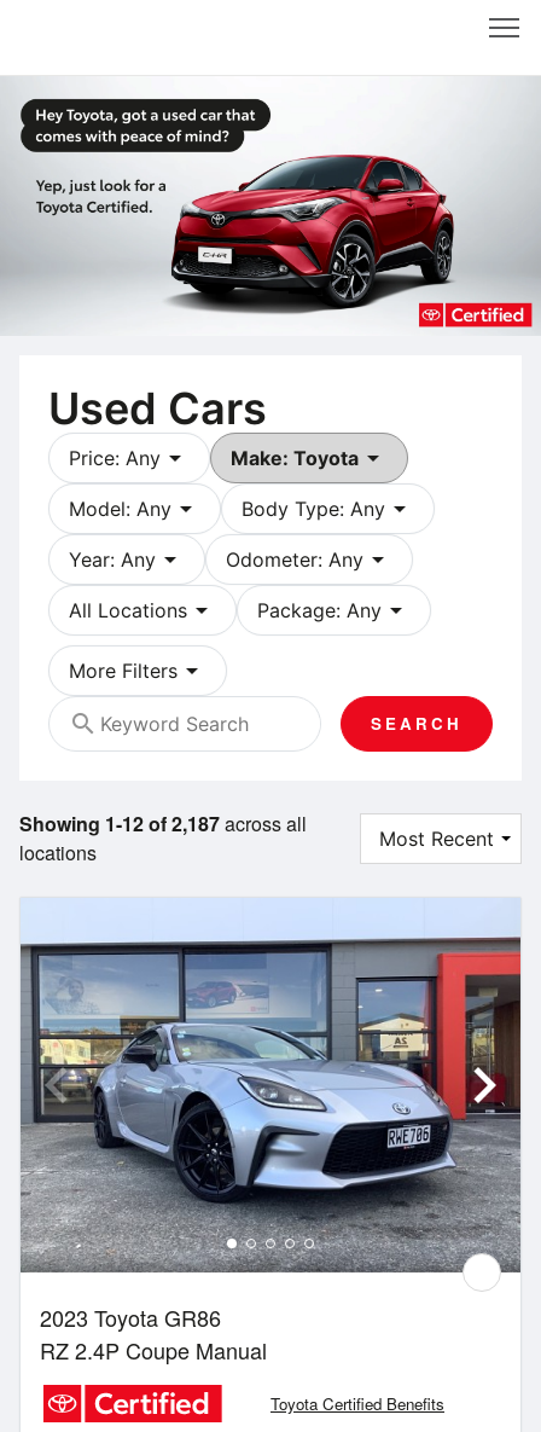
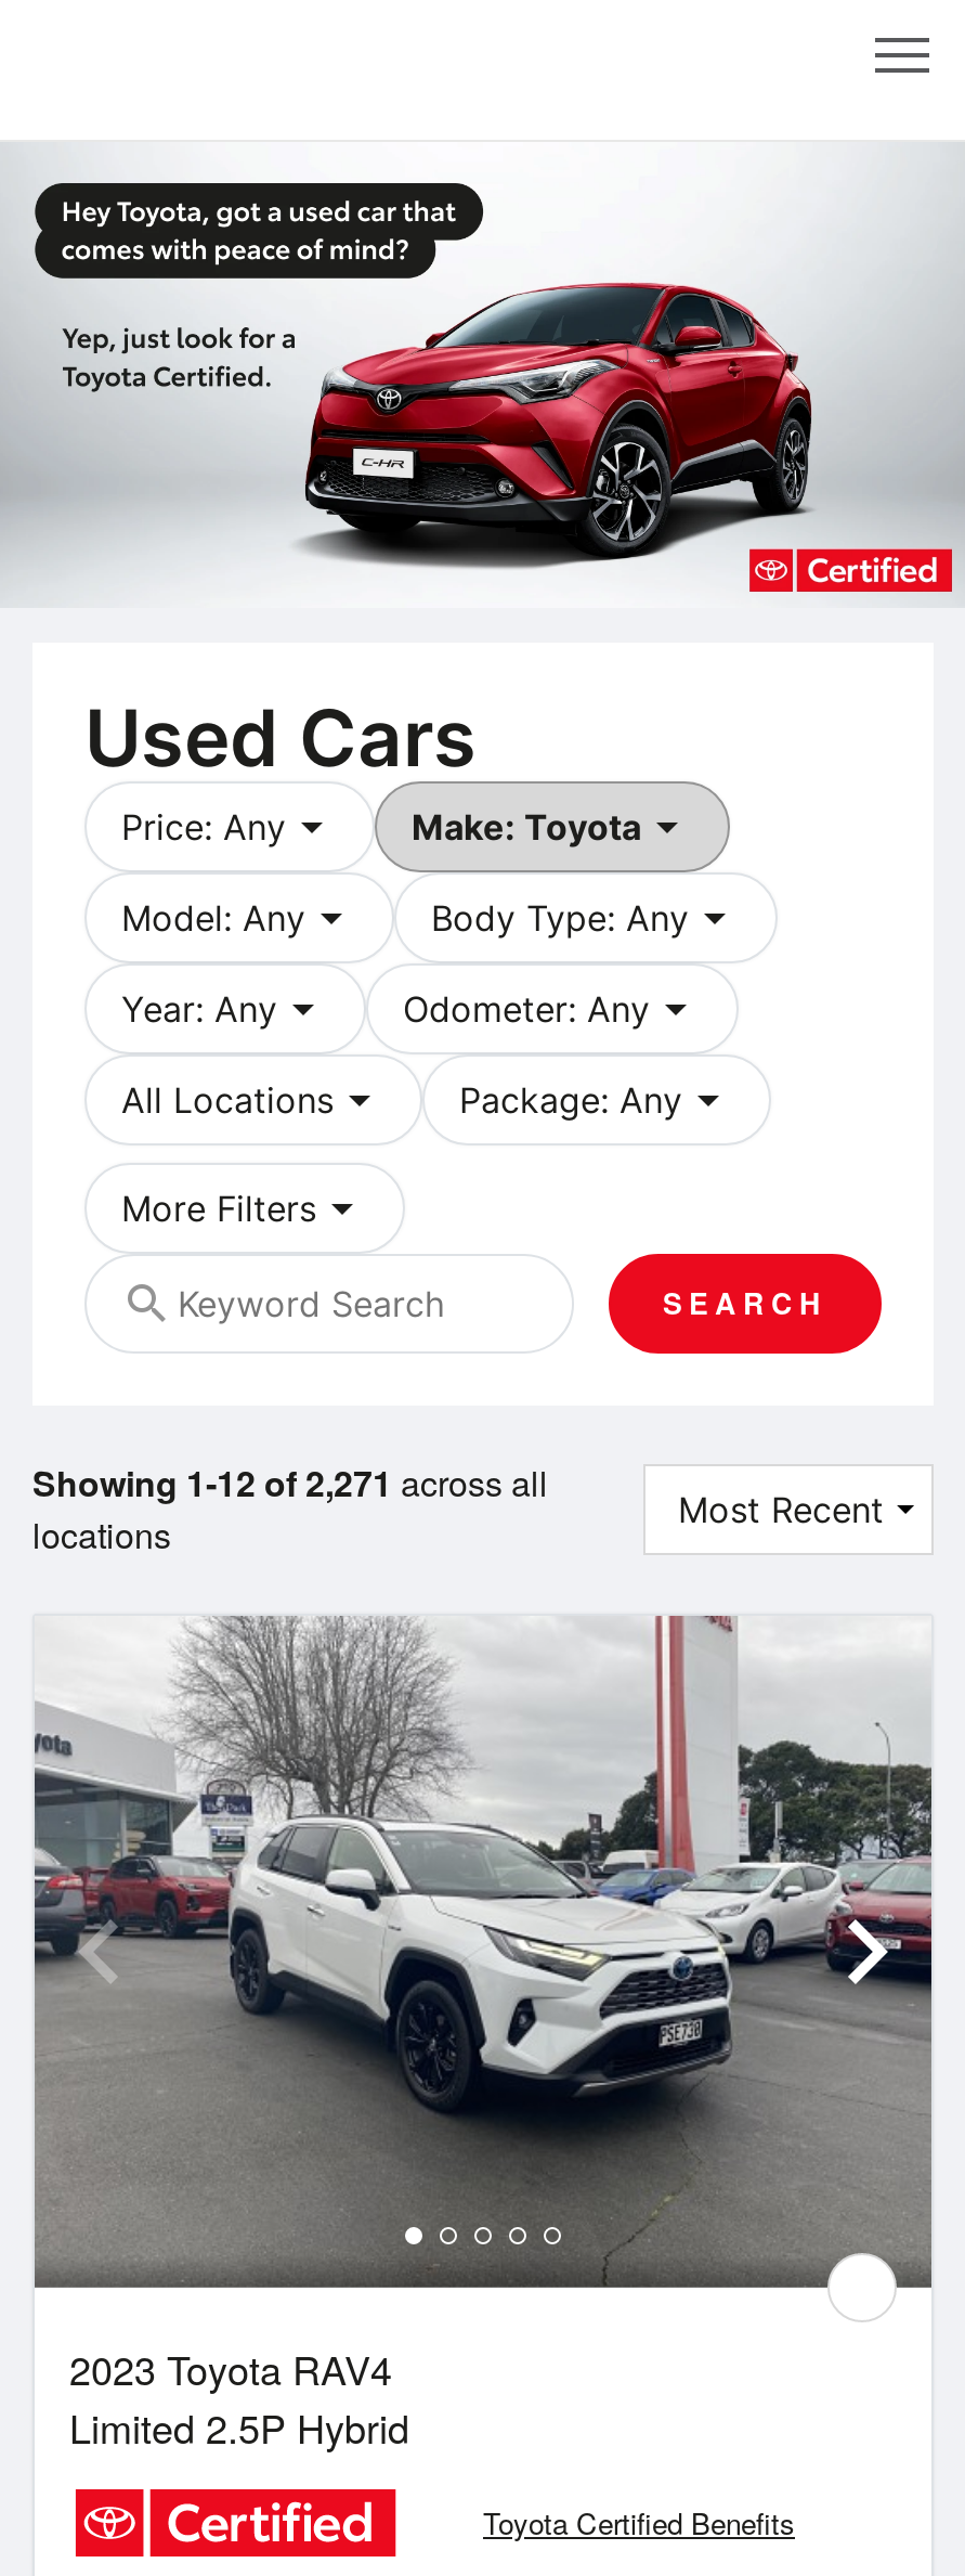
- Showing 1-12 of 2,187 across all
+ Showing 1-12 of 2,271 across all

- [image]
- 2023 Toyota GR86
- RZ 2.4P Coupe Manual
+ [image]
+ 2023 Toyota RAV4
+ Limited 2.5P Hybrid
